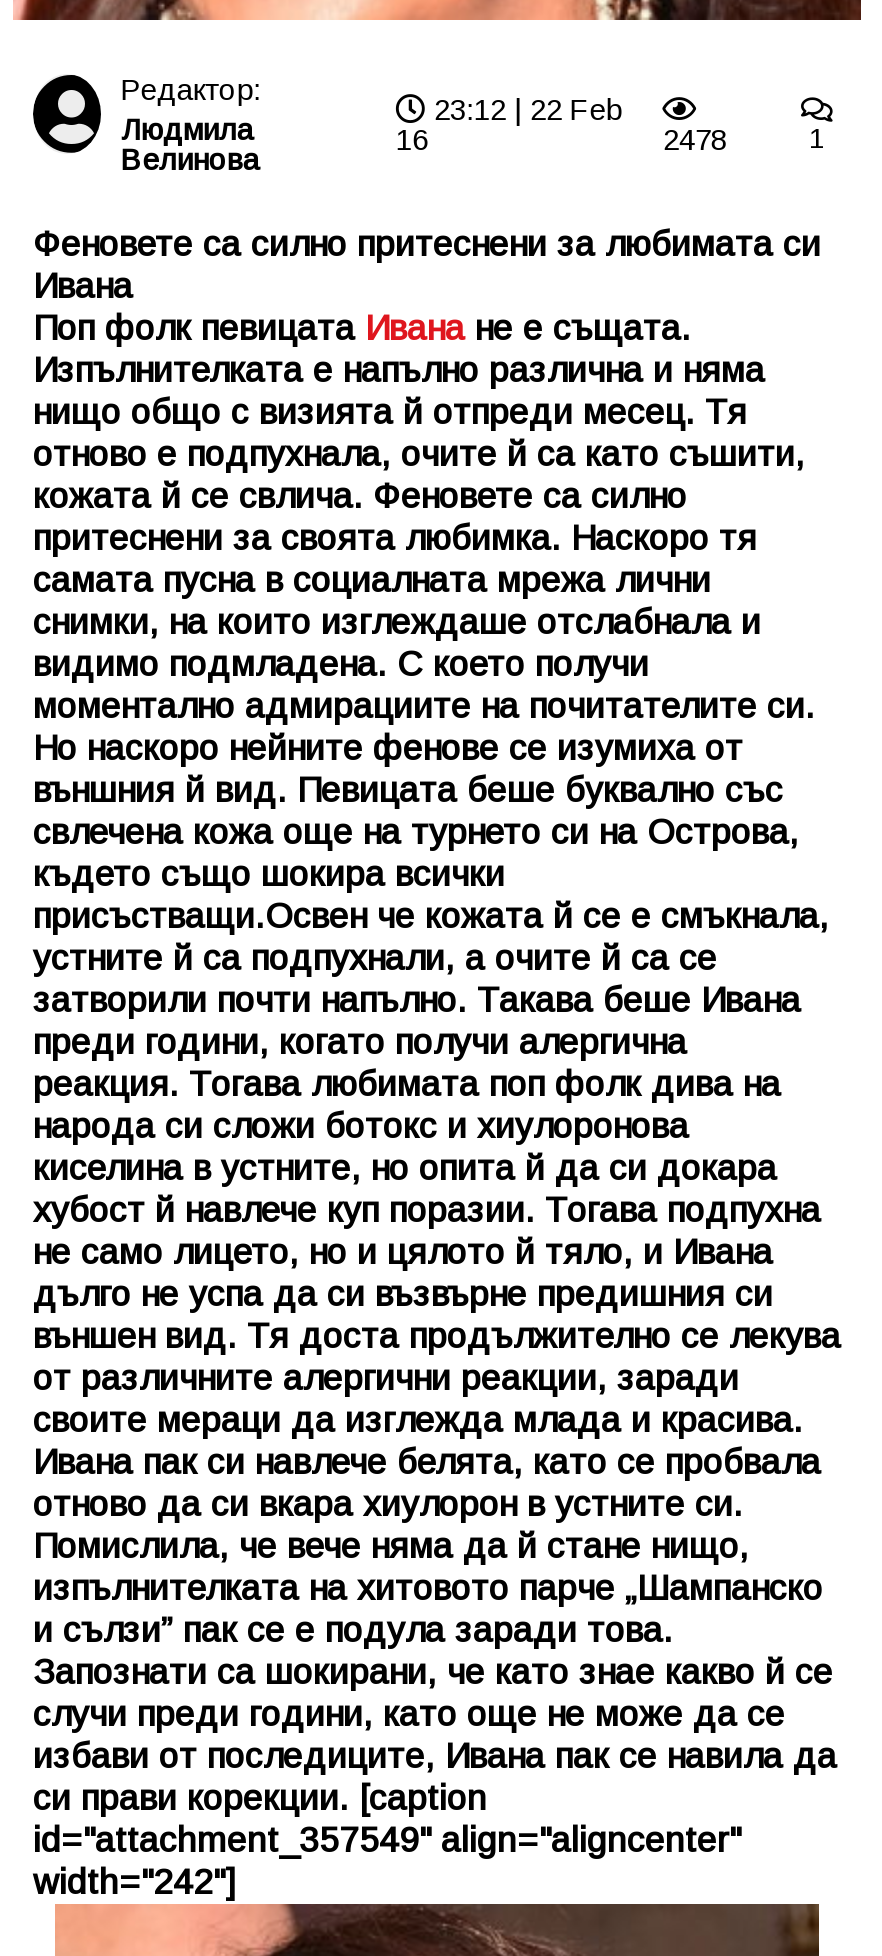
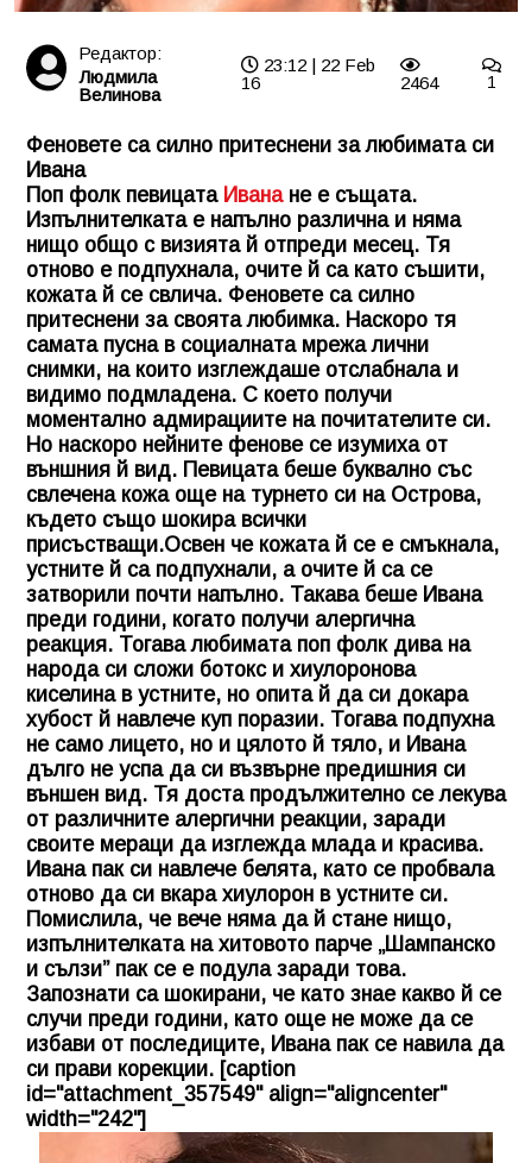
- 2478
+ 2464
